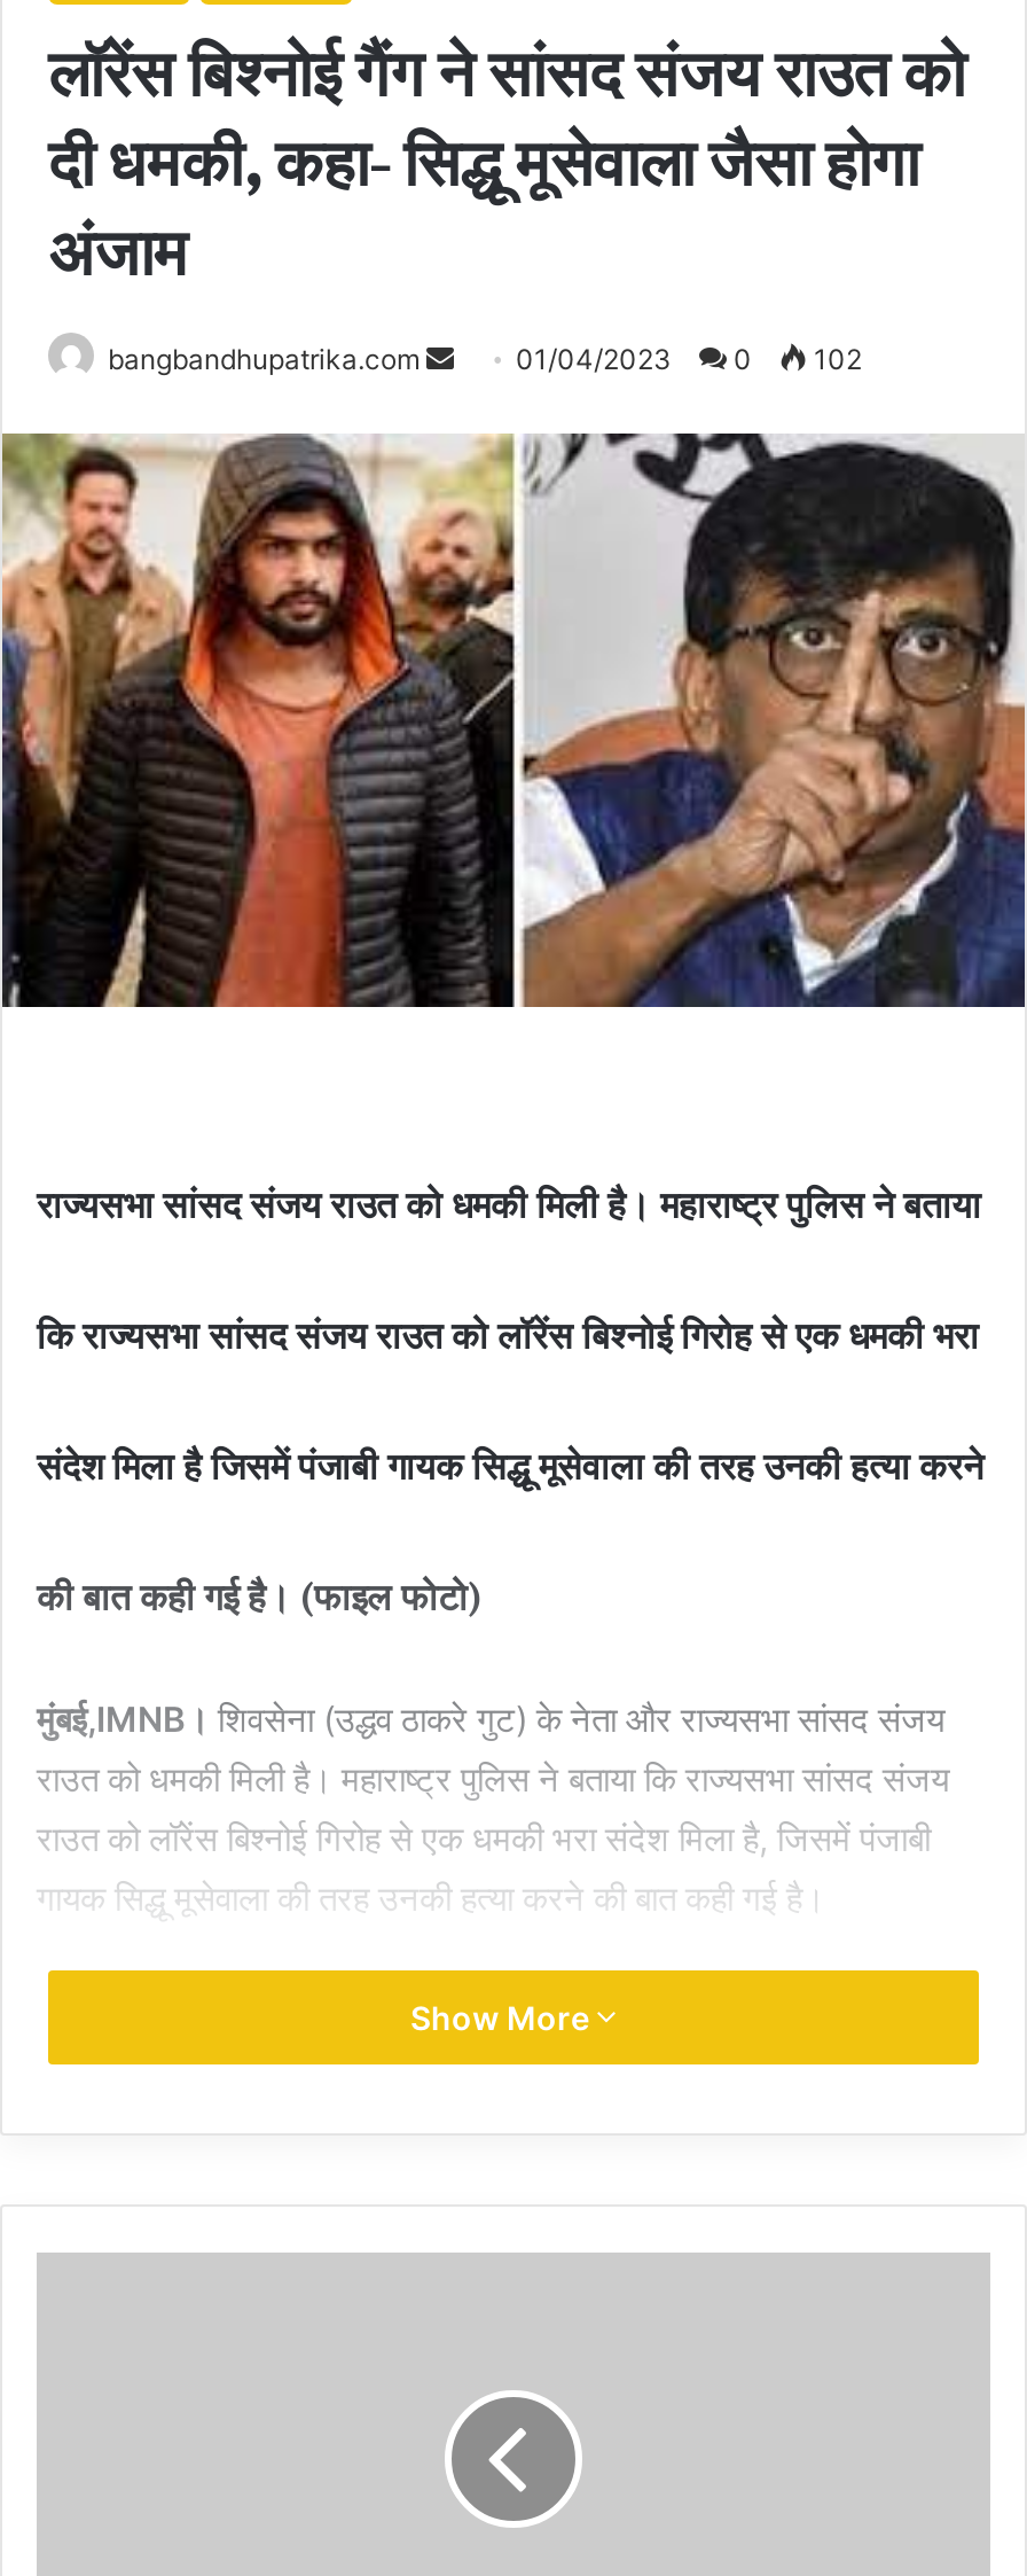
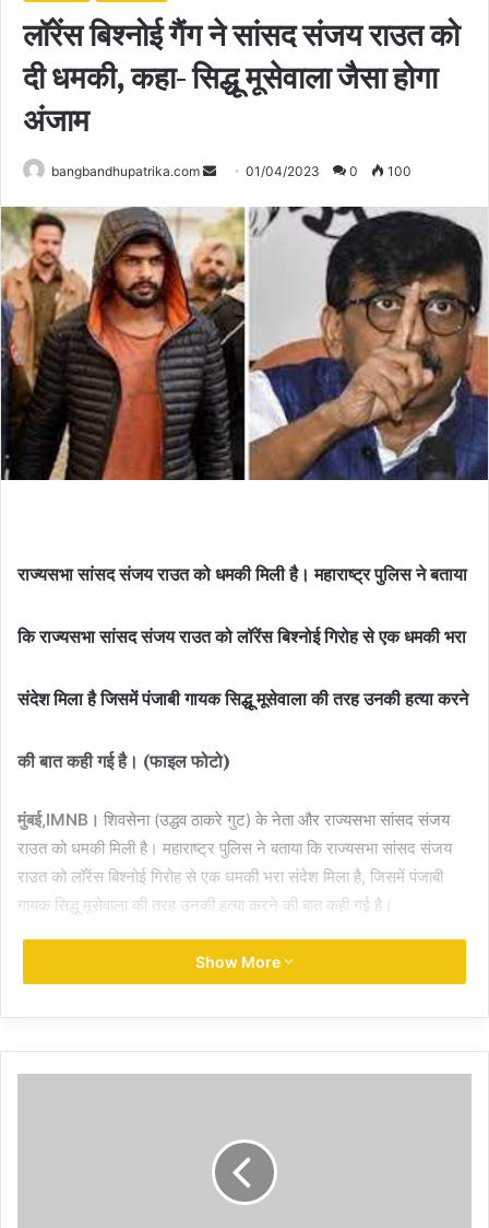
- 102
+ 100
